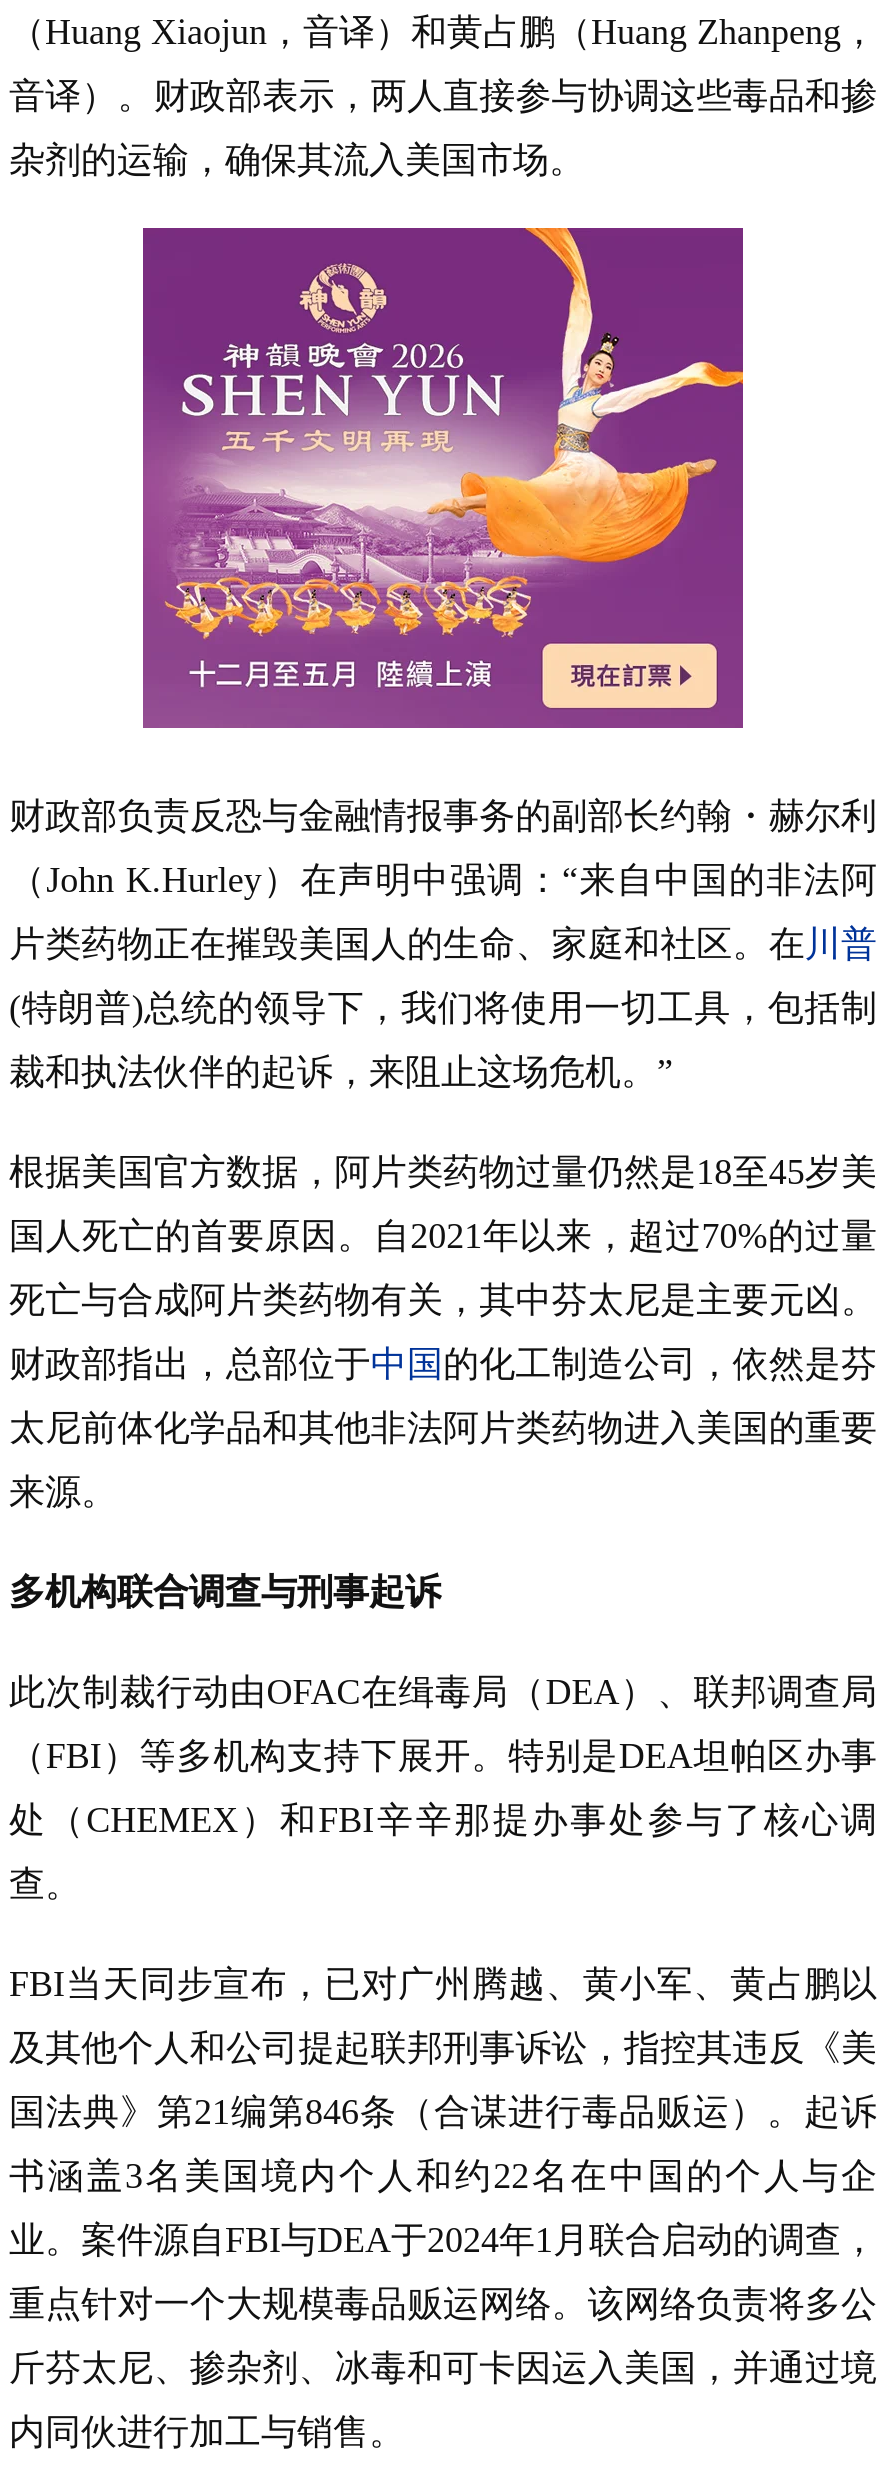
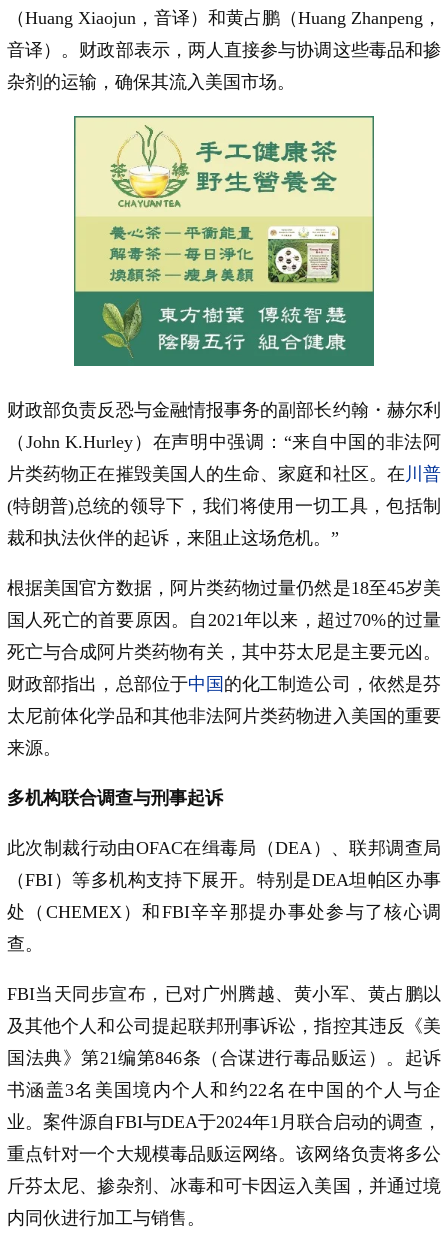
- [image]
+ [image]
